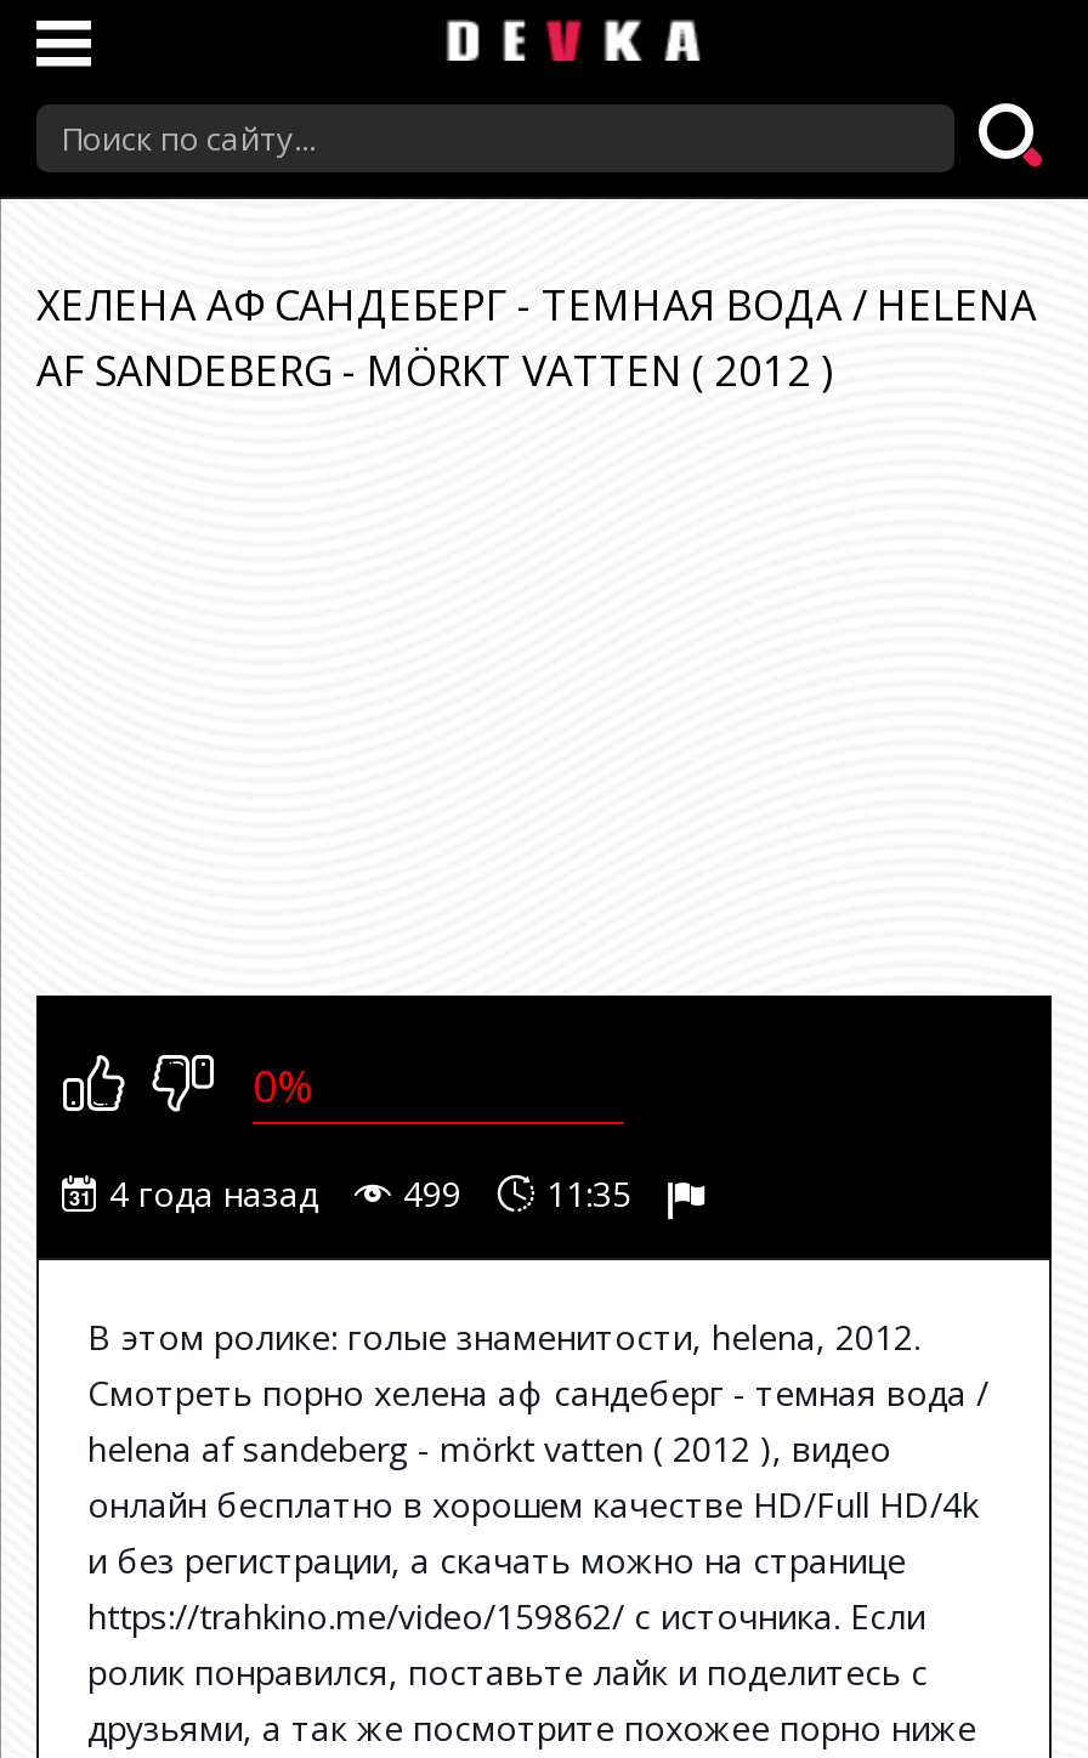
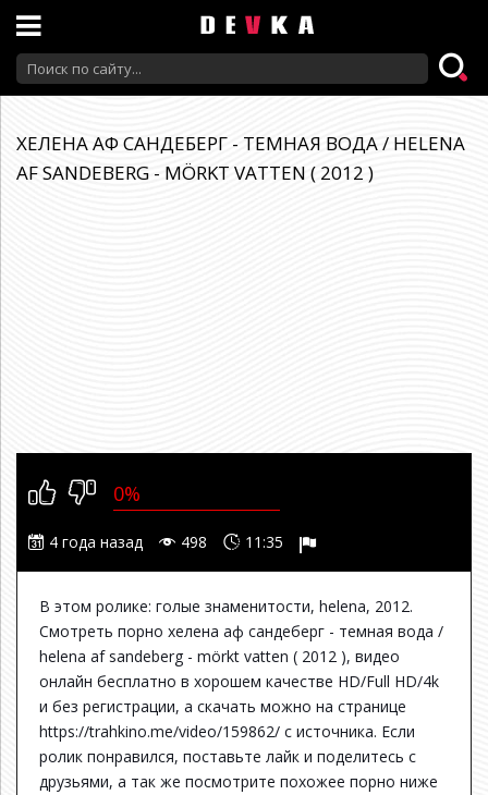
- 4 года назад 499 11:35
+ 4 года назад 498 11:35
